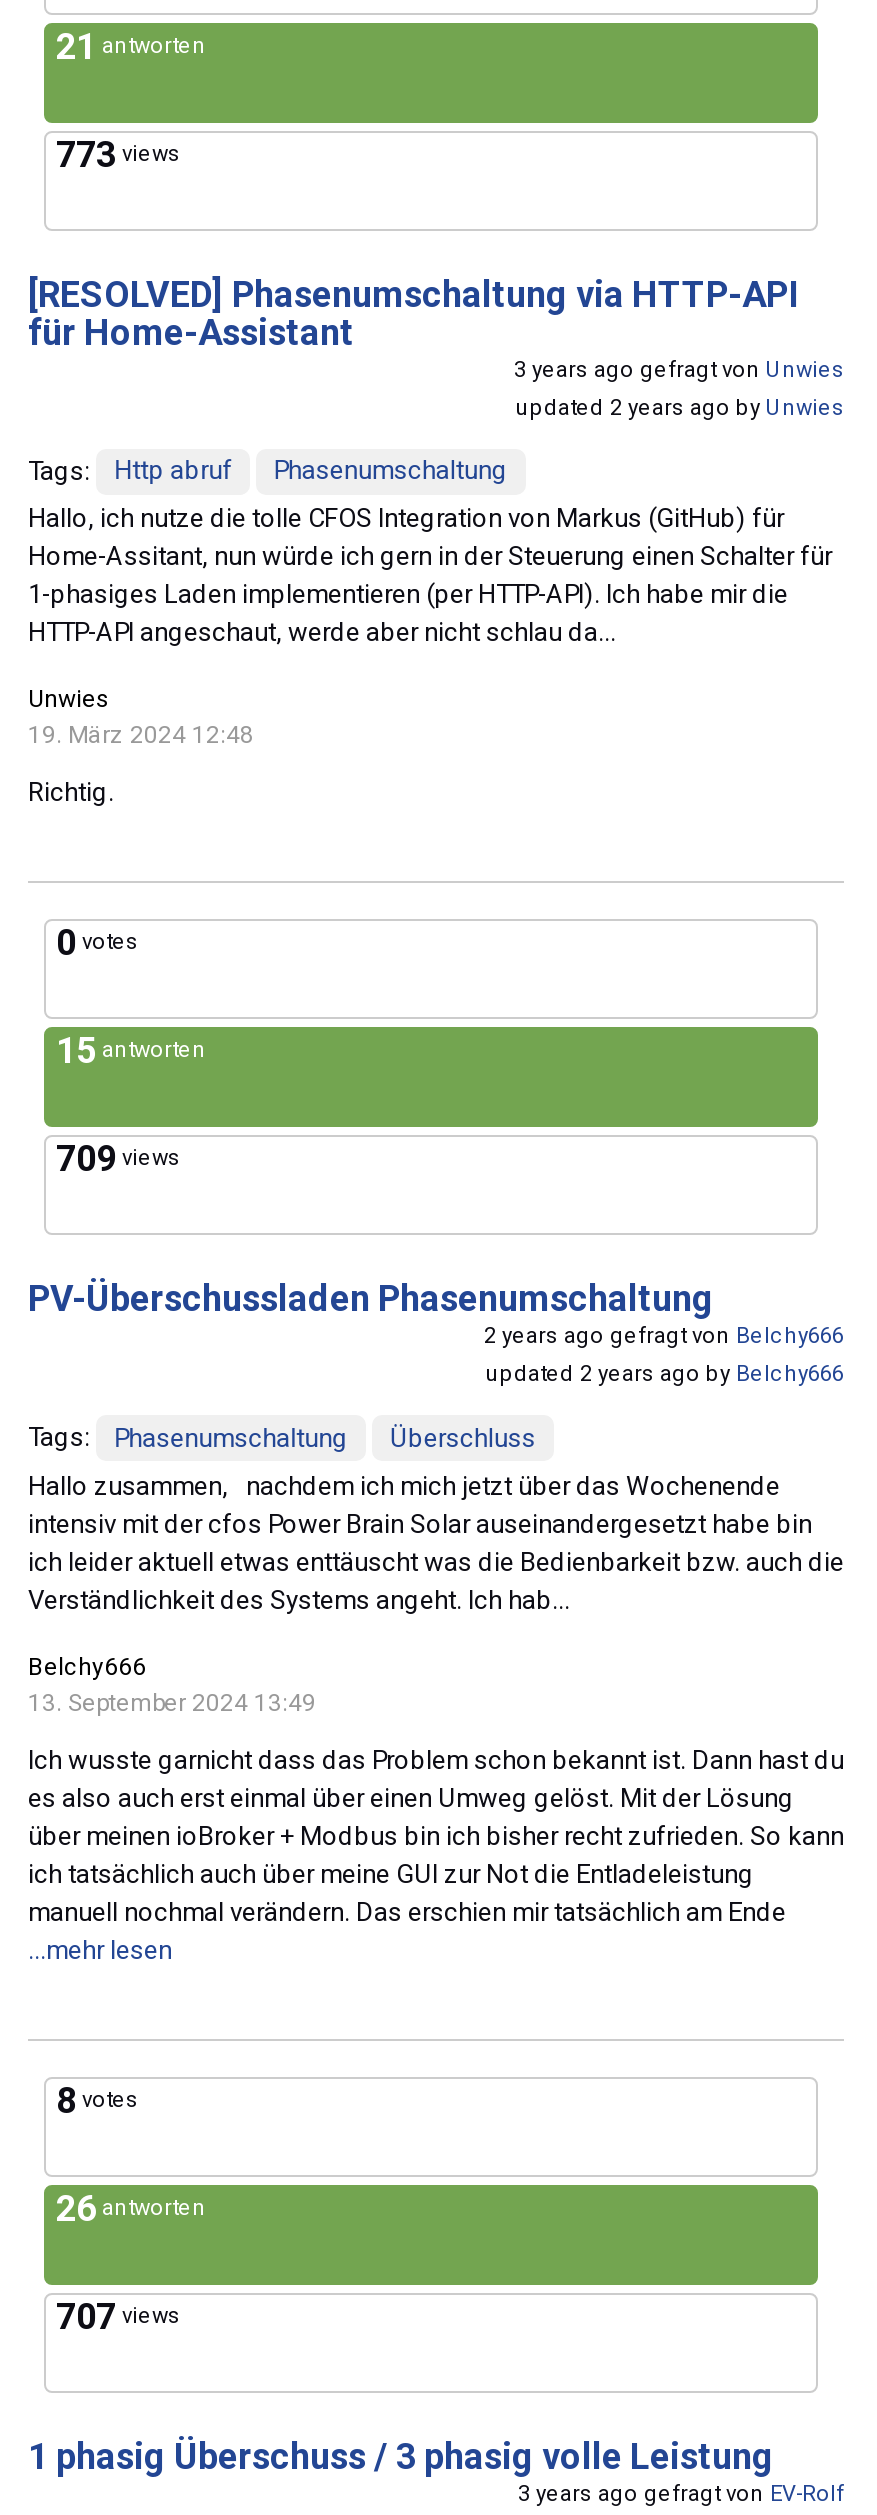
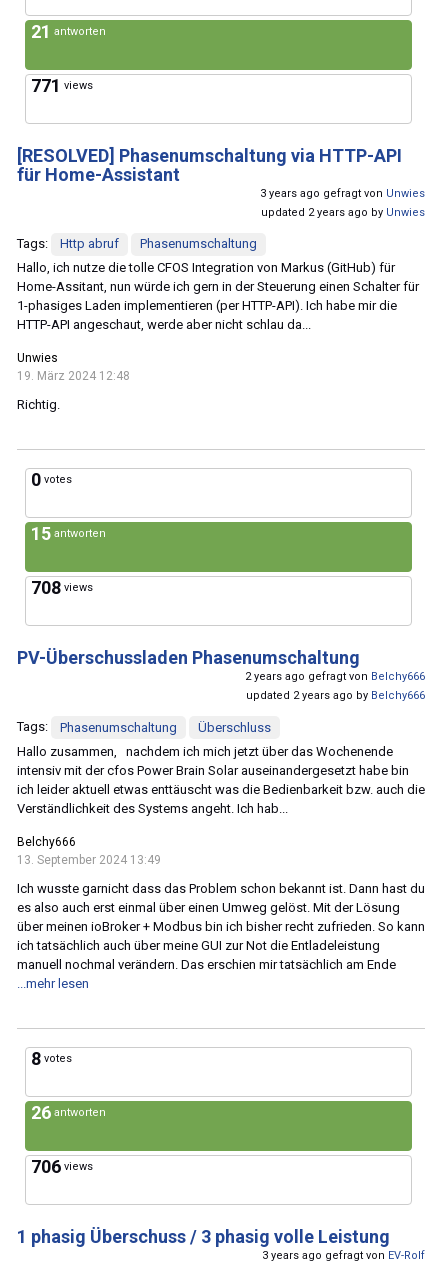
- 773 views
+ 771 views

- 709 views
+ 708 views

- 707 views
+ 706 views
